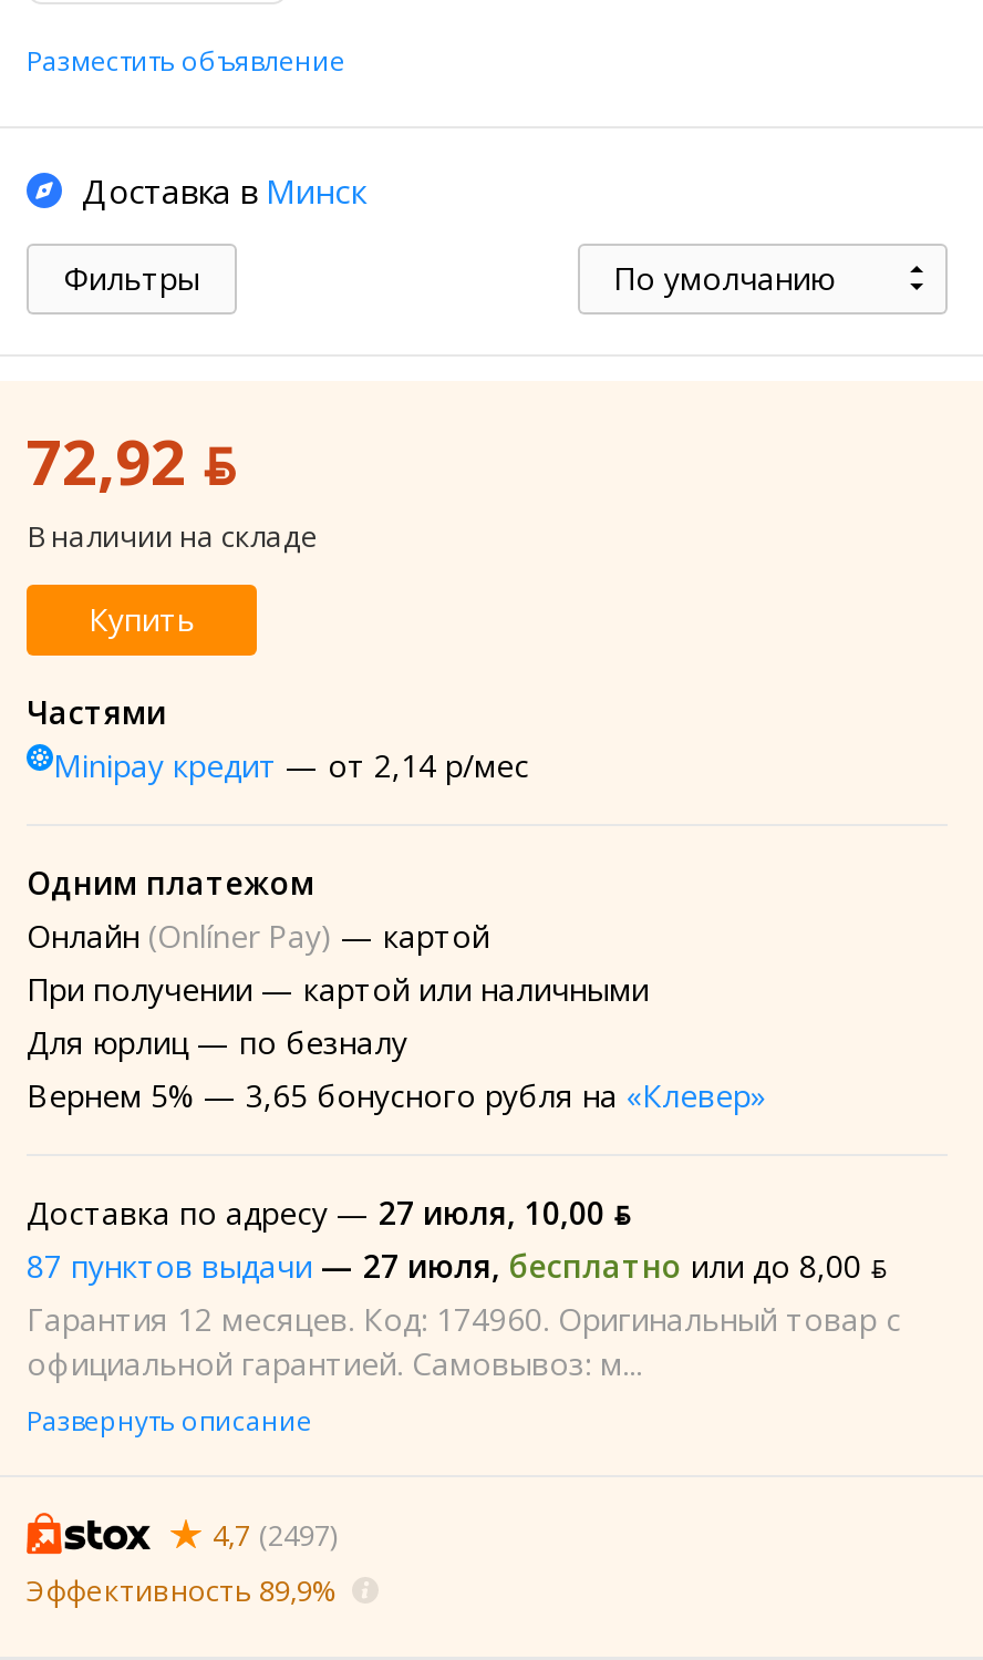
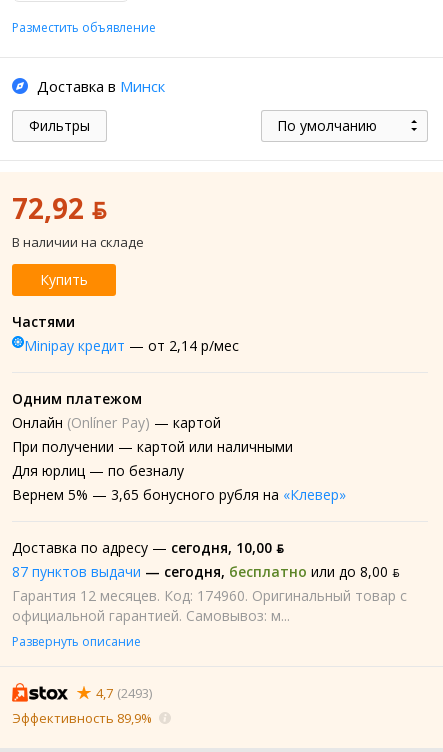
- Доставка по адресу — 27 июля, 10,00 ƃ
- 87 пунктов выдачи — 27 июля, бесплатно или до 8,00 ƃ
+ Доставка по адресу — сегодня, 10,00 ƃ
+ 87 пунктов выдачи — сегодня, бесплатно или до 8,00 ƃ

- 4,7 (2497)
+ 4,7 (2493)
